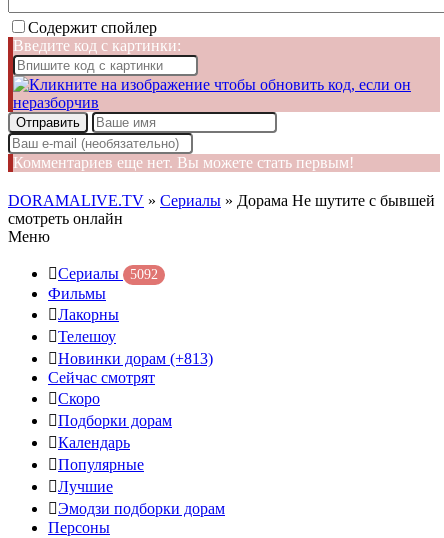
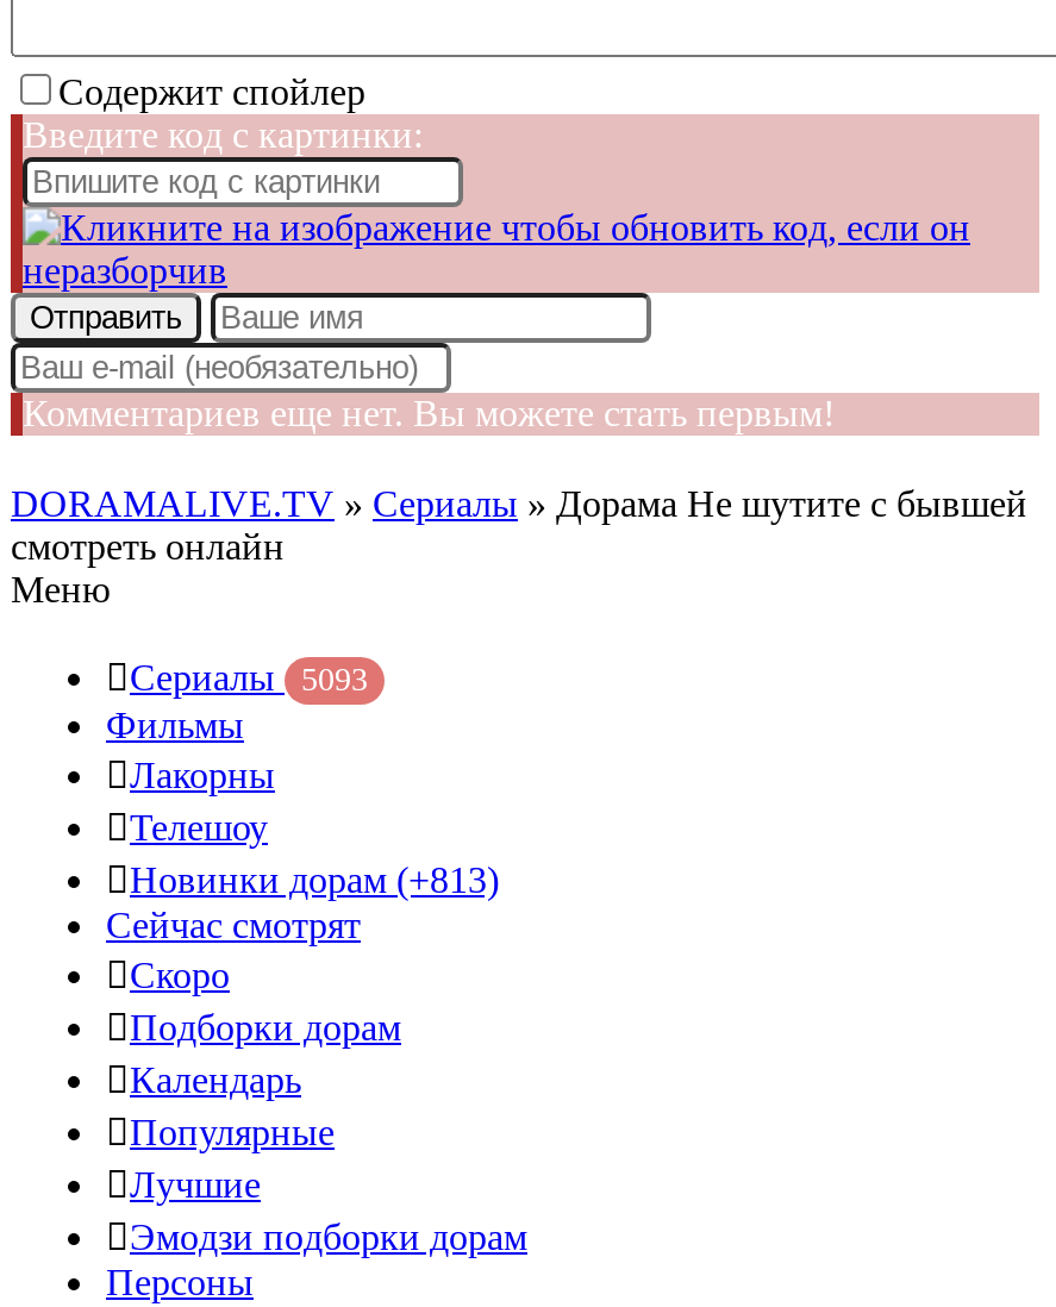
- Сериалы 5092
+ Сериалы 5093
